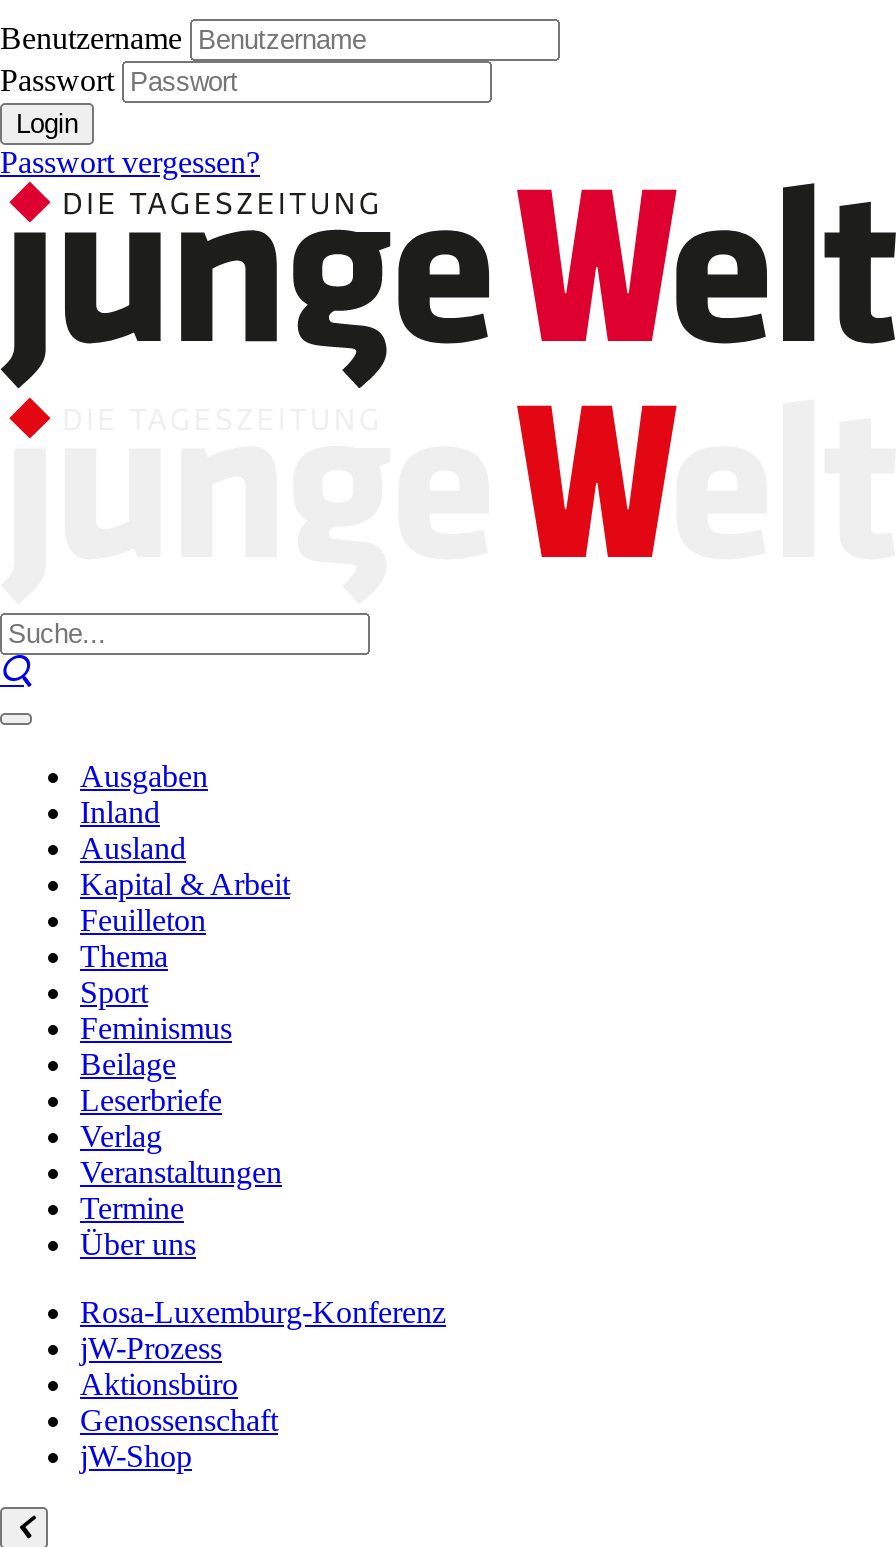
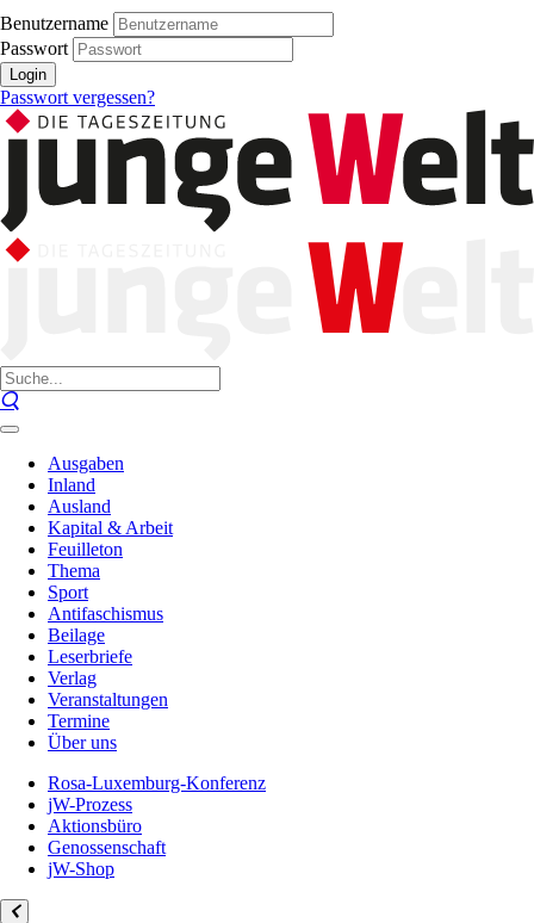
- Feminismus
+ Antifaschismus
